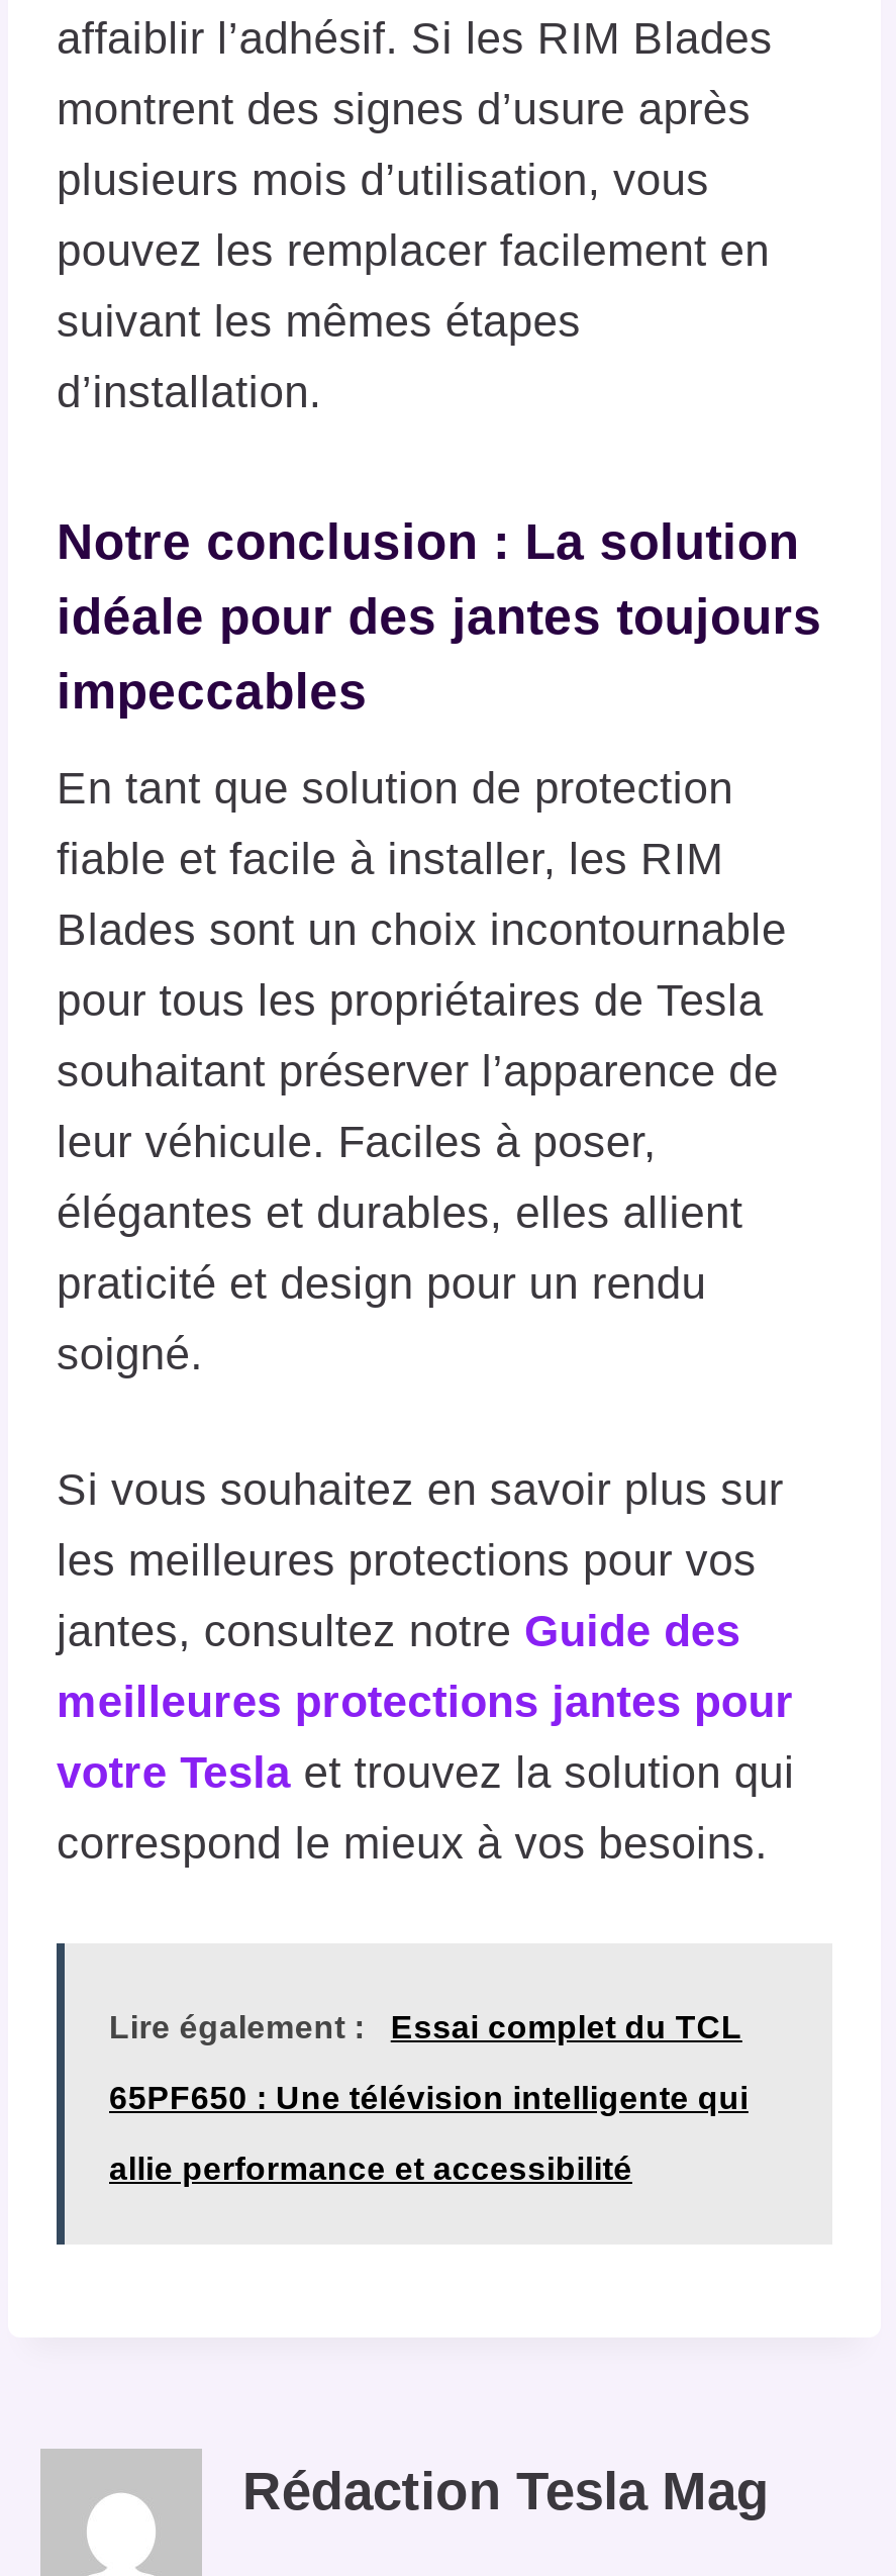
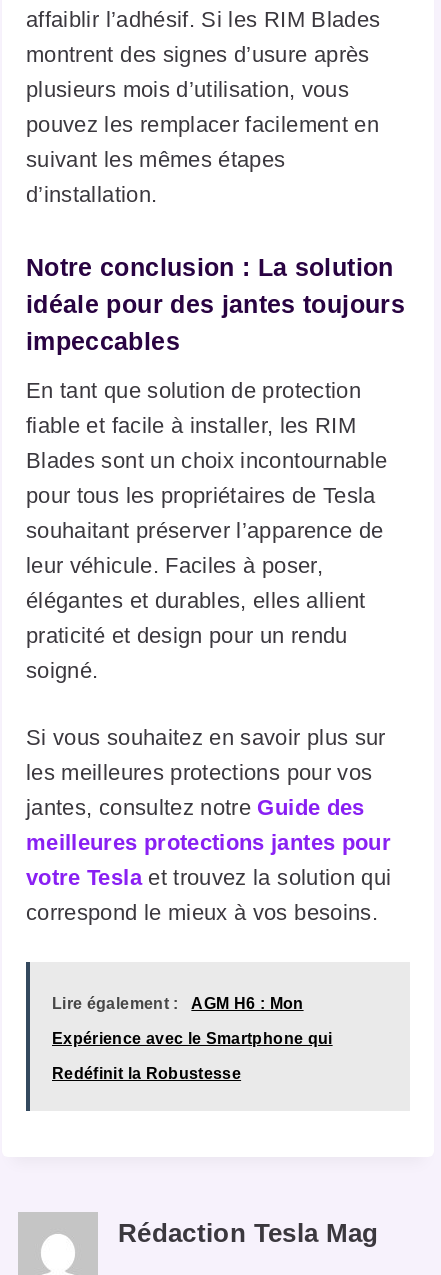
- Essai complet du TCL
+ AGM H6 : Mon

- 65PF650 : Une télévision intelligente qui
+ Expérience avec le Smartphone qui

- allie performance et accessibilité
+ Redéfinit la Robustesse
